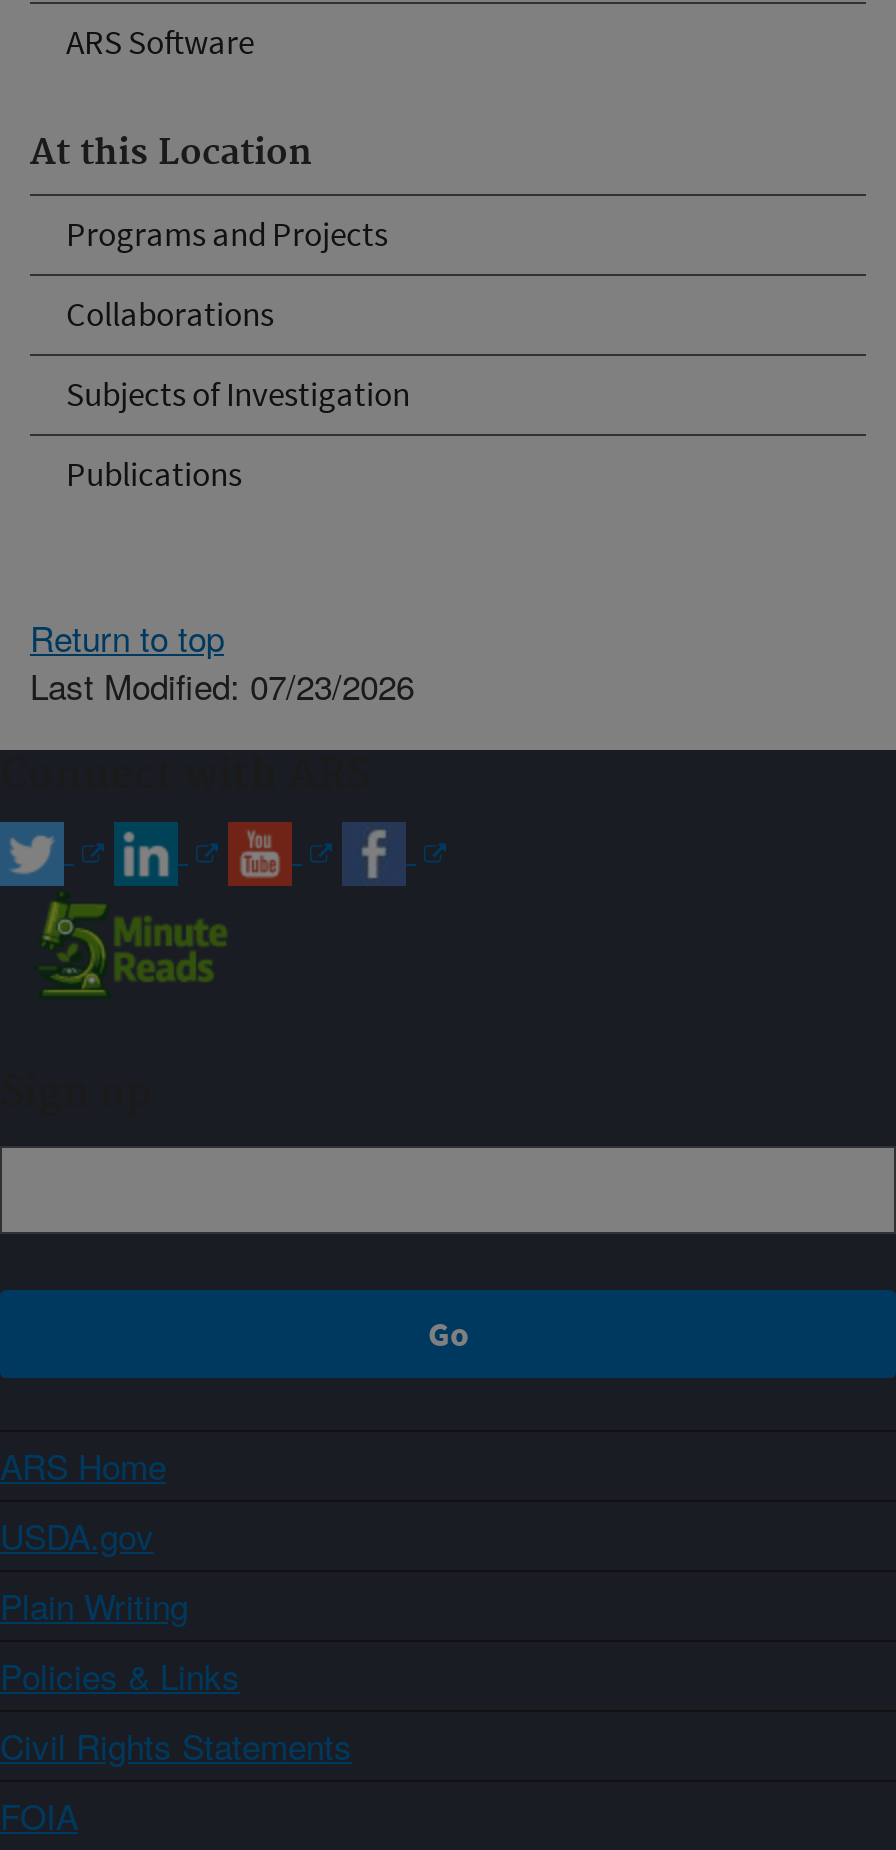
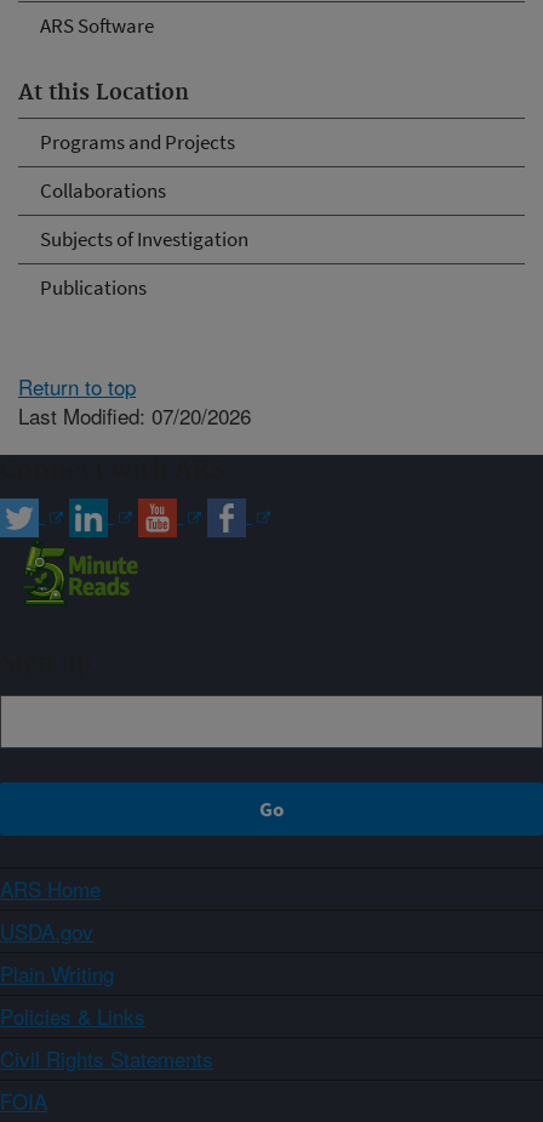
- Last Modified: 07/23/2026
+ Last Modified: 07/20/2026
